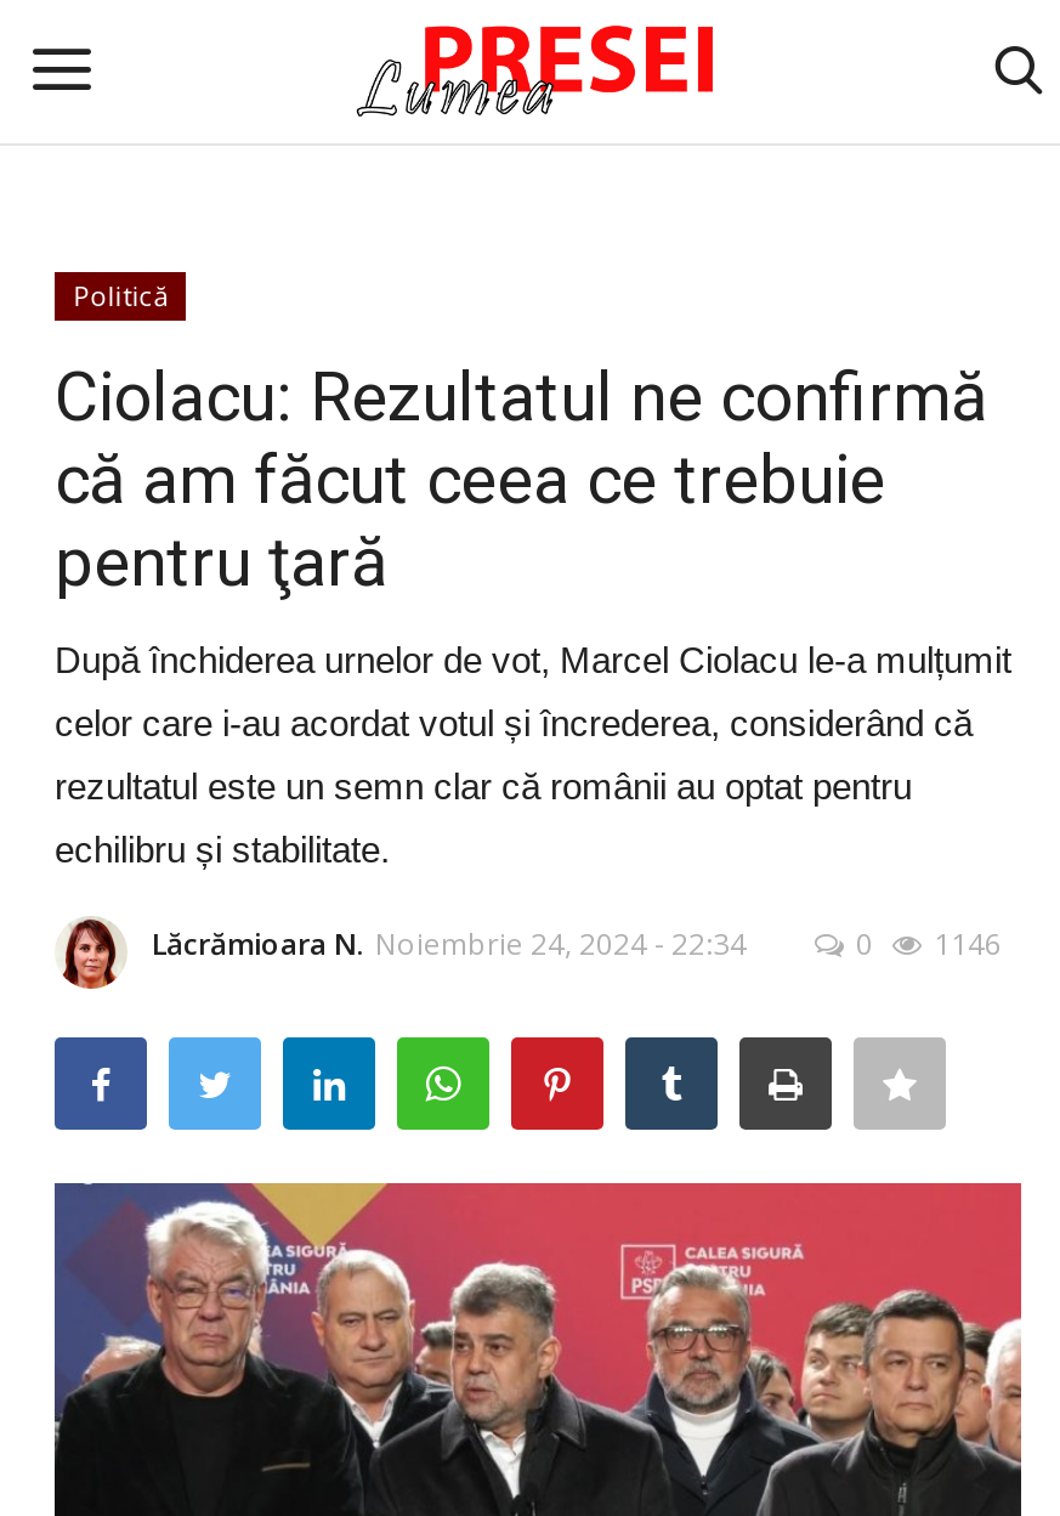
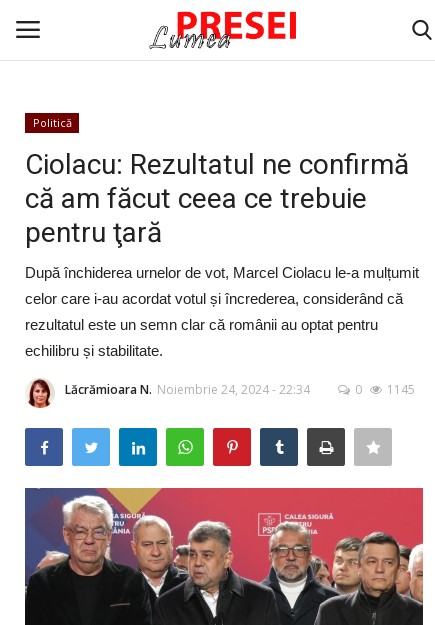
- 0 1146
+ 0 1145
